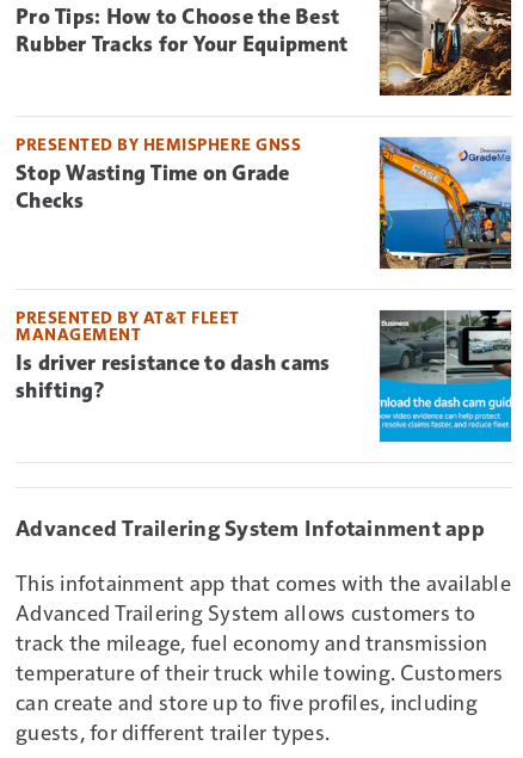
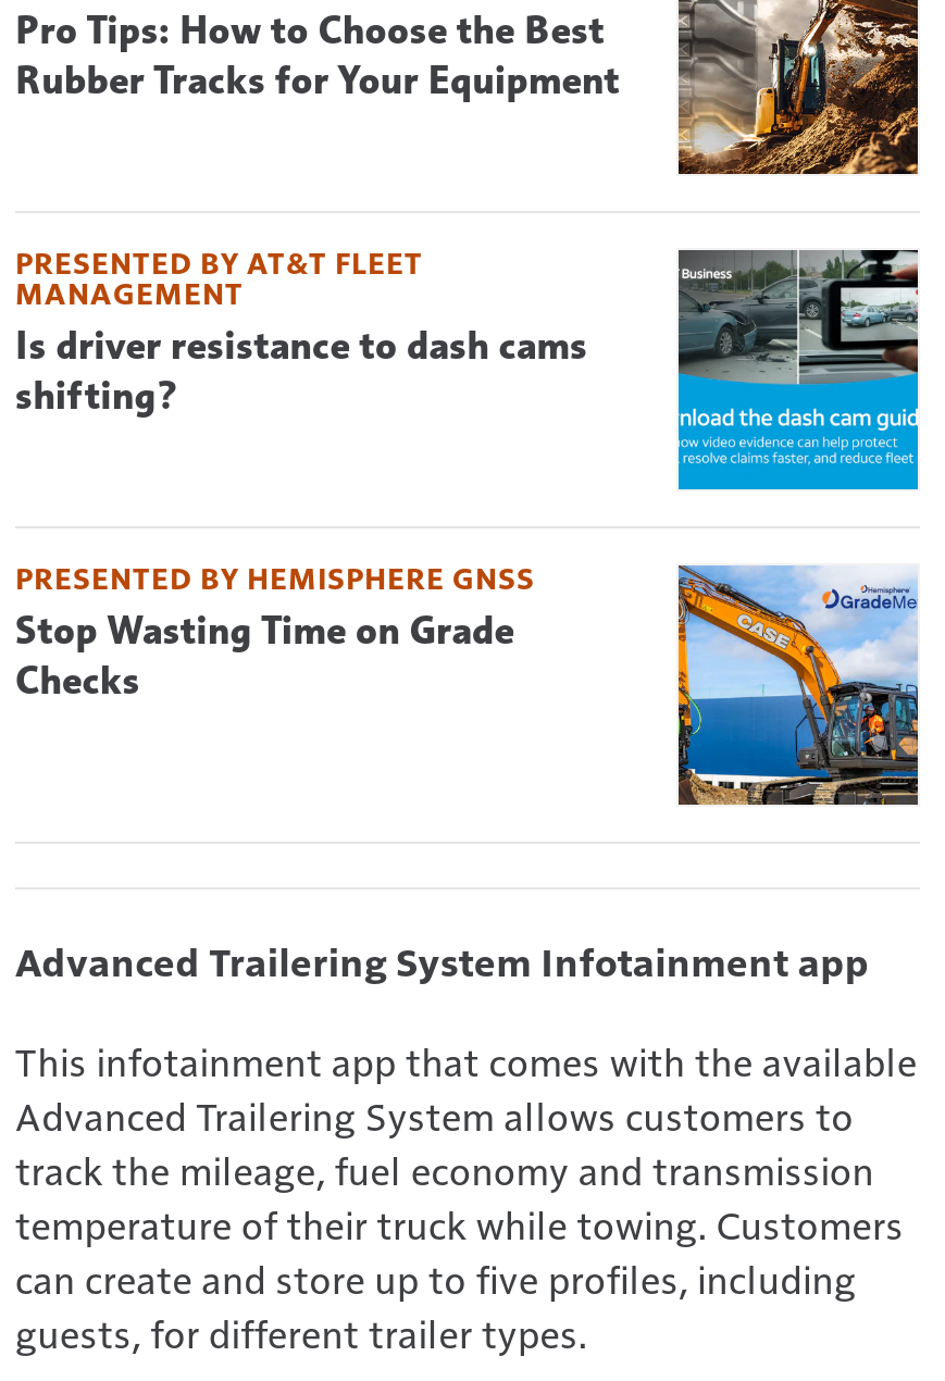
moved down: PRESENTED BY HEMISPHERE GNSS | Stop Wasting Time on Grade | Checks

moved up: PRESENTED BY AT&T FLEET | MANAGEMENT | Is driver resistance to dash cams | shifting?
